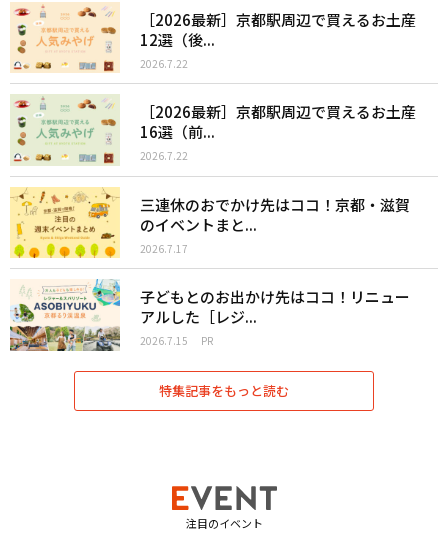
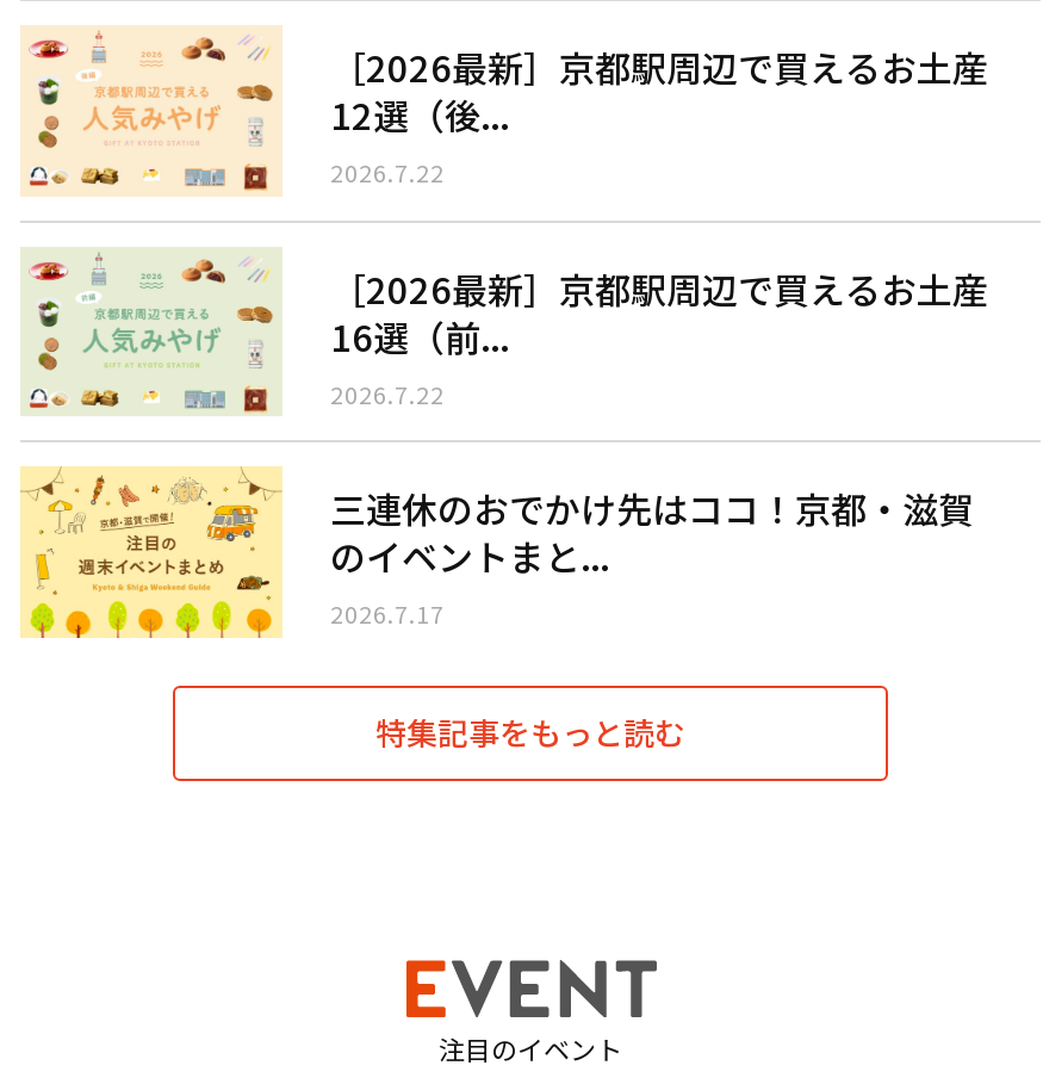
- [image]
- 子どもとのお出かけ先はココ！リニュー
- アルした［レジ...
- 2026.7.15
- PR
